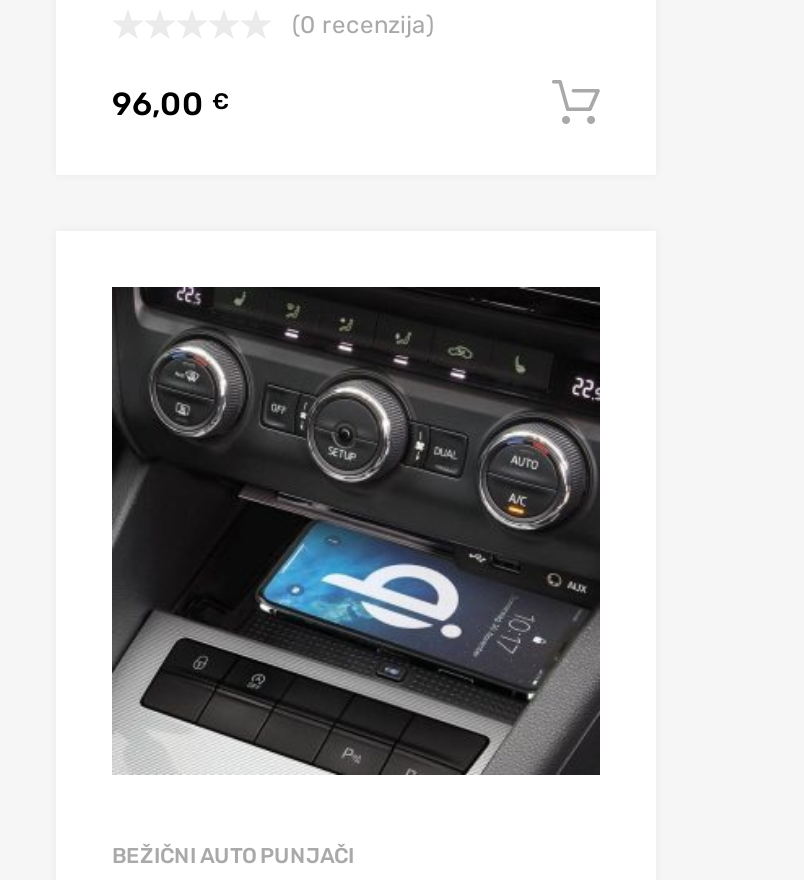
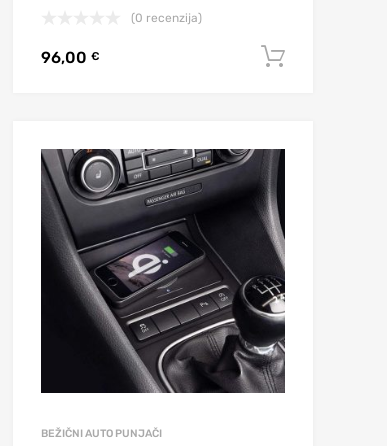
- [image]
+ [image]
